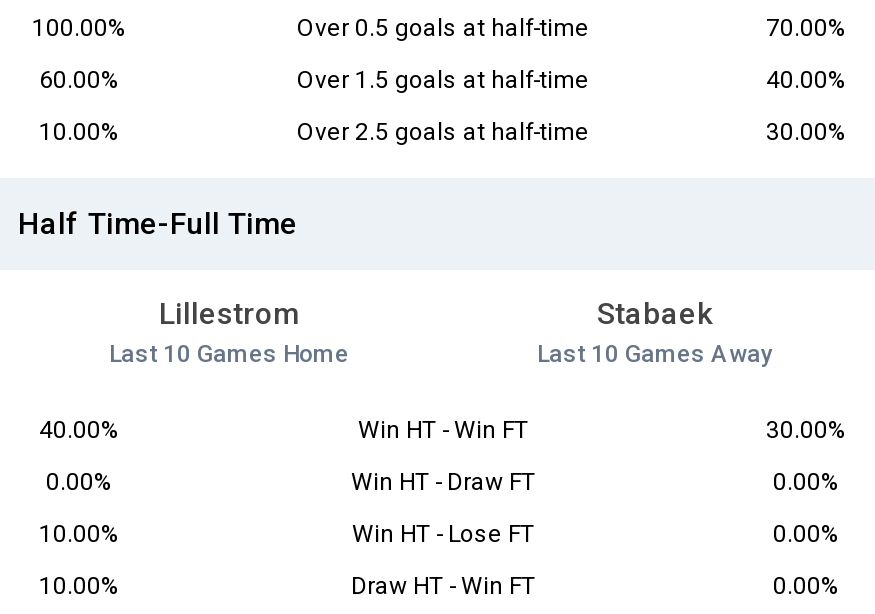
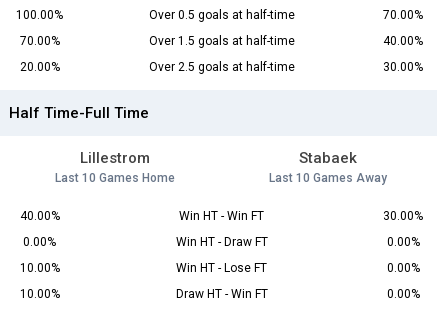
- 60.00%
+ 70.00%

- 10.00%
+ 20.00%
